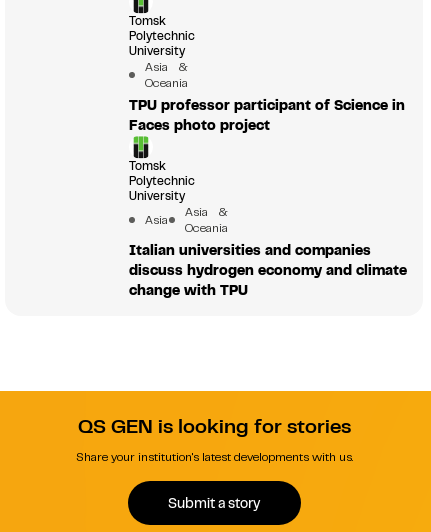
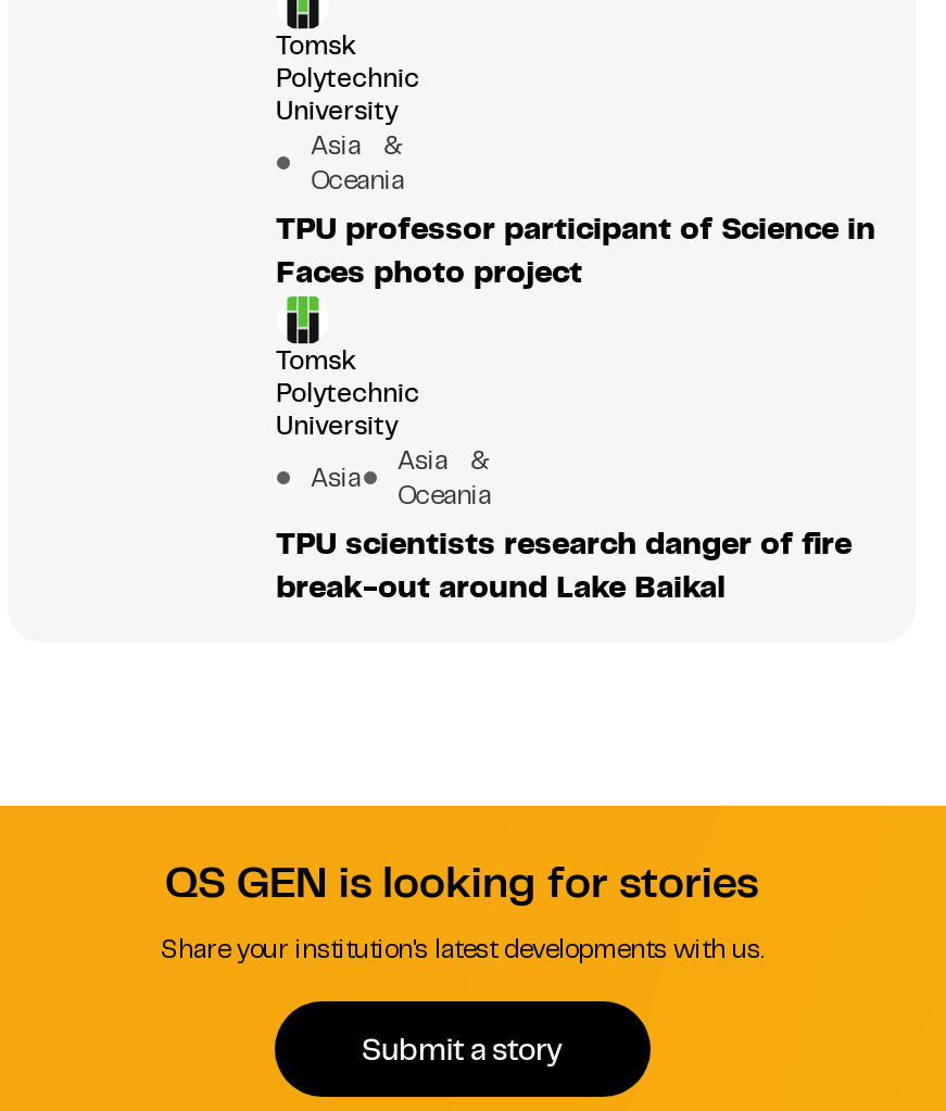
- Italian universities and companies
- discuss hydrogen economy and climate
- change with TPU
+ TPU scientists research danger of fire
+ break-out around Lake Baikal
